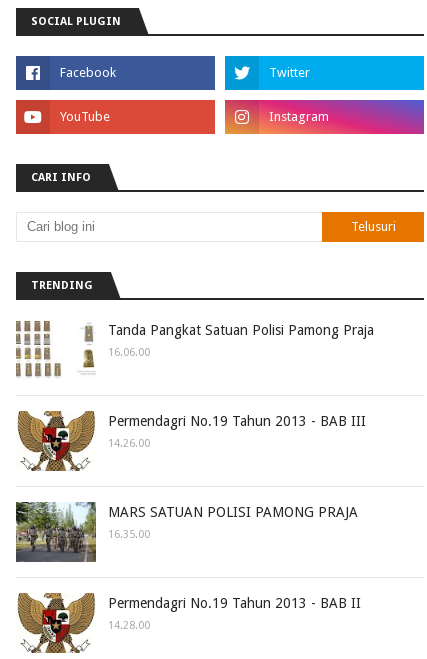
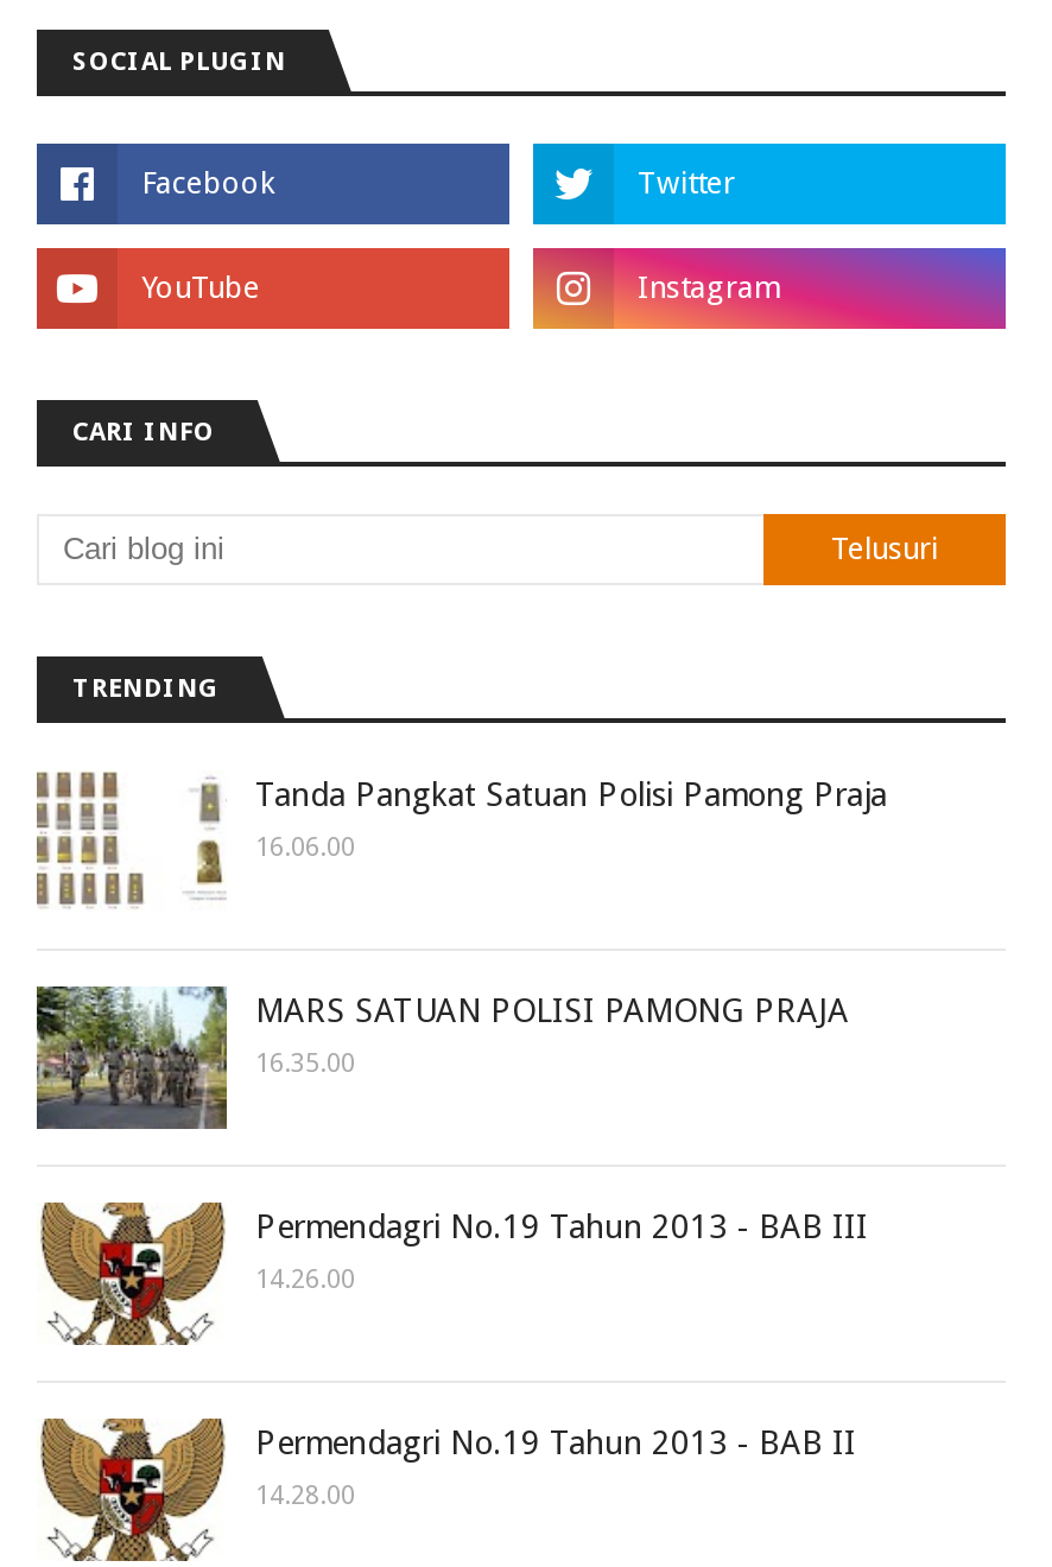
moved down: [image] | Permendagri No.19 Tahun 2013 - BAB III | 14.26.00

moved up: [image] | MARS SATUAN POLISI PAMONG PRAJA | 16.35.00
